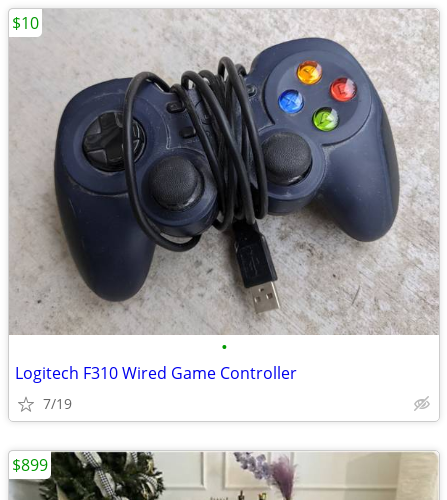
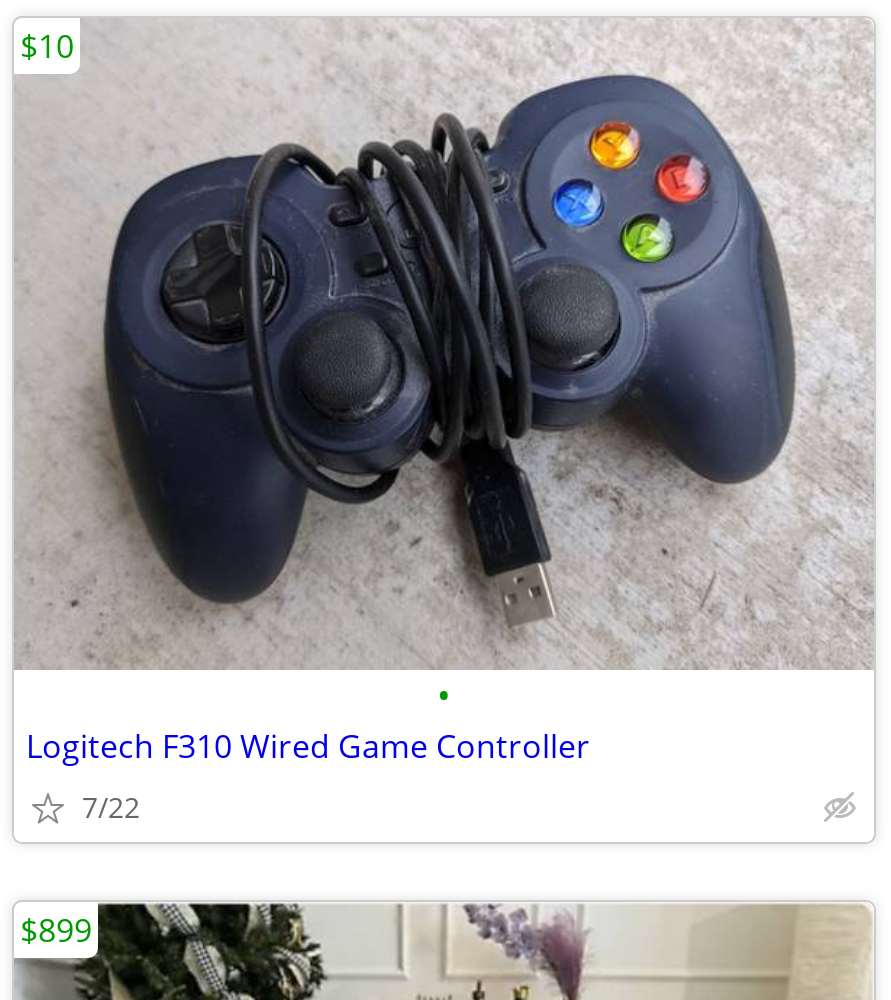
- 7/19
+ 7/22
